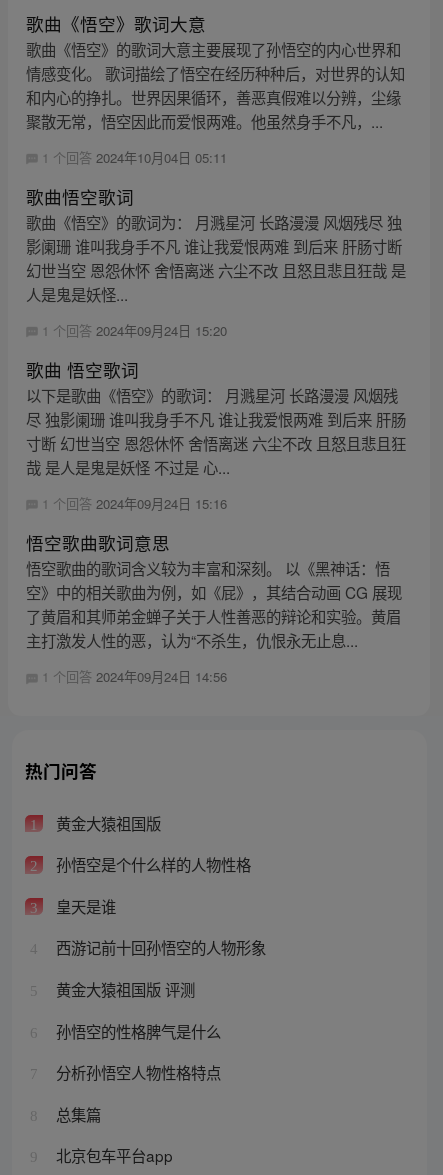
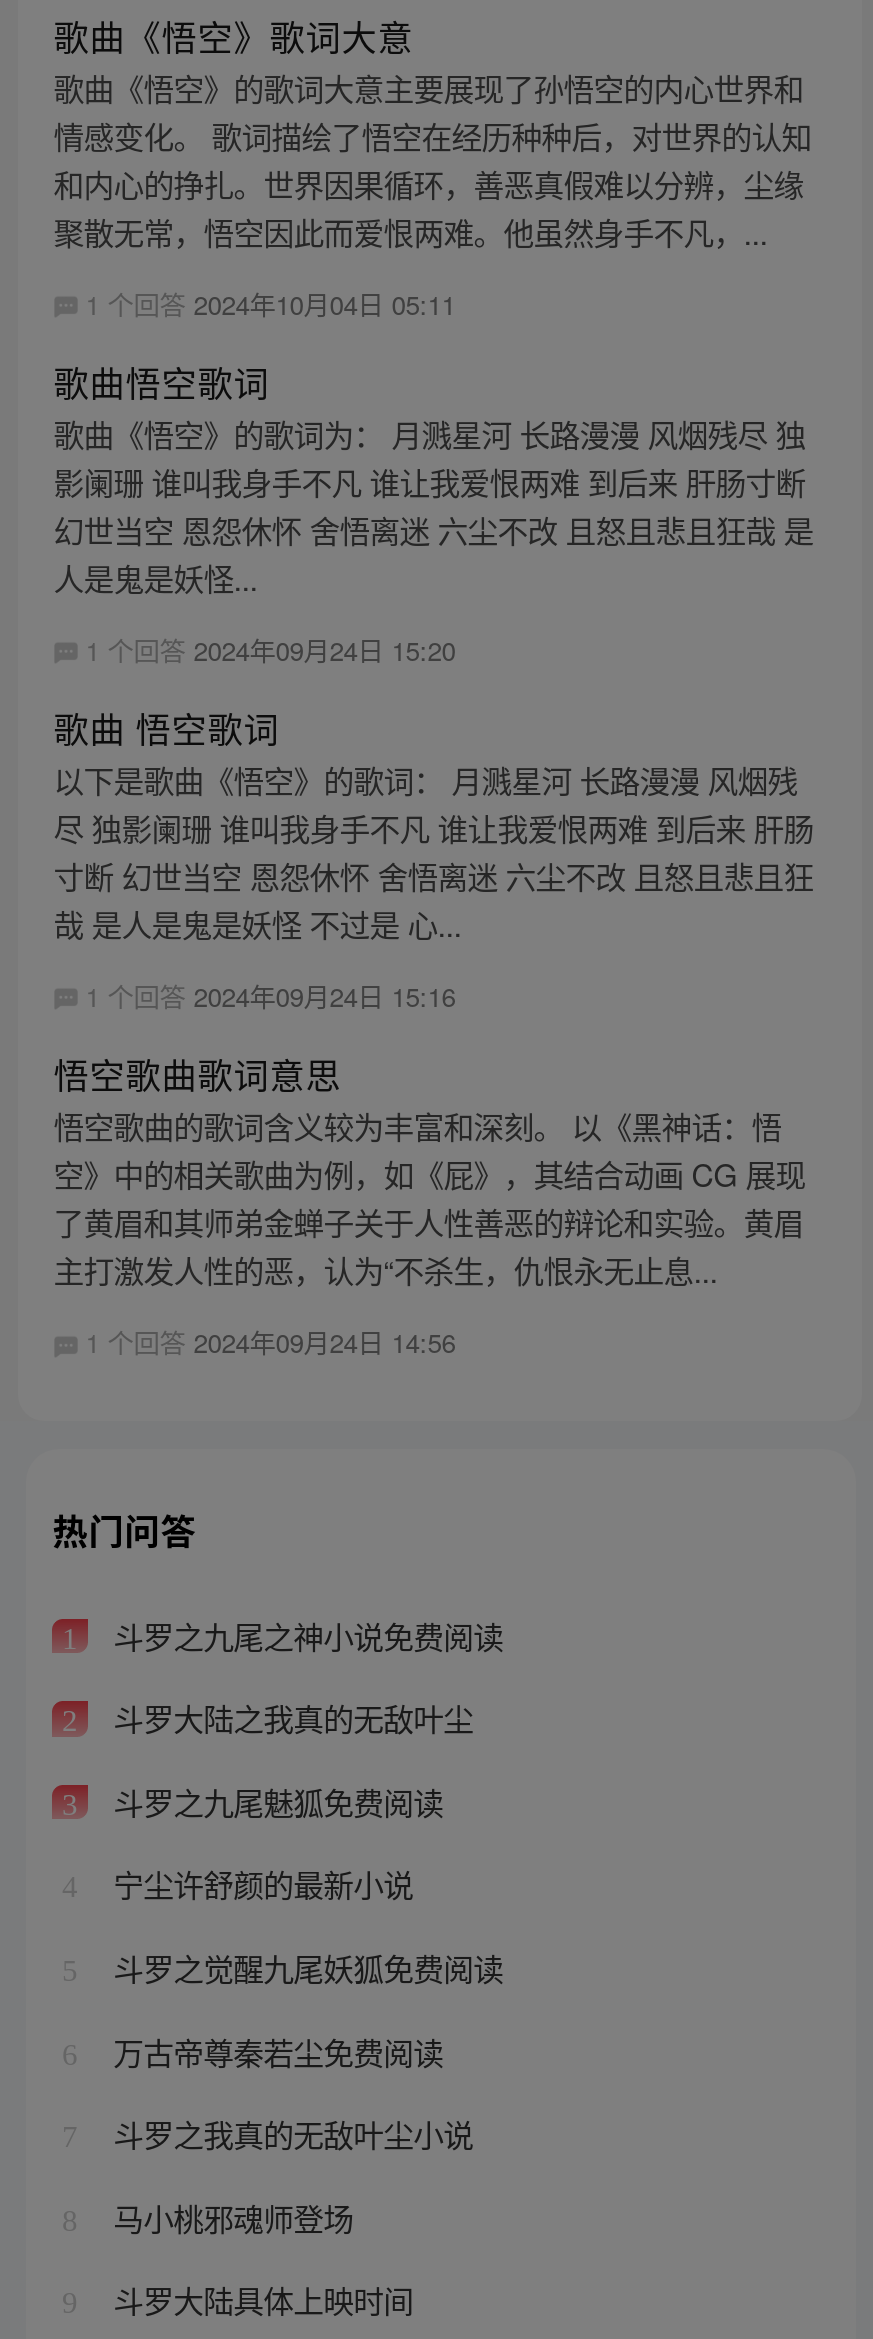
- 黄金大猿祖国版
+ 斗罗之九尾之神小说免费阅读

- 孙悟空是个什么样的人物性格
+ 斗罗大陆之我真的无敌叶尘

- 皇天是谁
+ 斗罗之九尾魅狐免费阅读

- 西游记前十回孙悟空的人物形象
+ 宁尘许舒颜的最新小说

- 黄金大猿祖国版 评测
+ 斗罗之觉醒九尾妖狐免费阅读

- 孙悟空的性格脾气是什么
+ 万古帝尊秦若尘免费阅读

- 分析孙悟空人物性格特点
+ 斗罗之我真的无敌叶尘小说

- 总集篇
+ 马小桃邪魂师登场

- 北京包车平台app
+ 斗罗大陆具体上映时间
